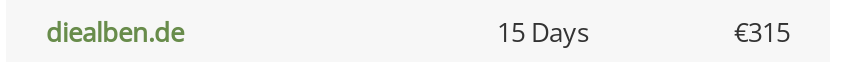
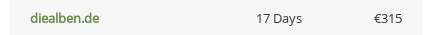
- 15 Days
+ 17 Days
